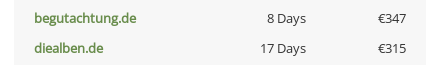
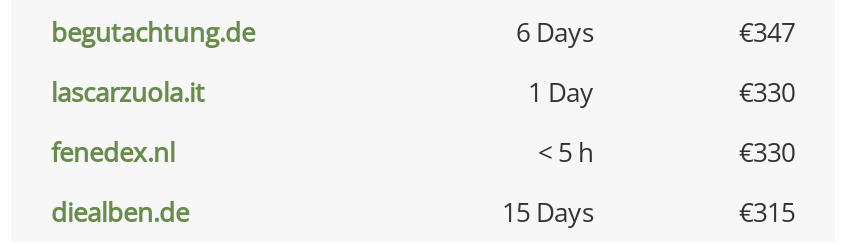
- 8 Days
+ 6 Days

+ lascarzuola.it
+ 1 Day
+ €330
+ fenedex.nl
+ < 5 h
+ €330

- 17 Days
+ 15 Days
